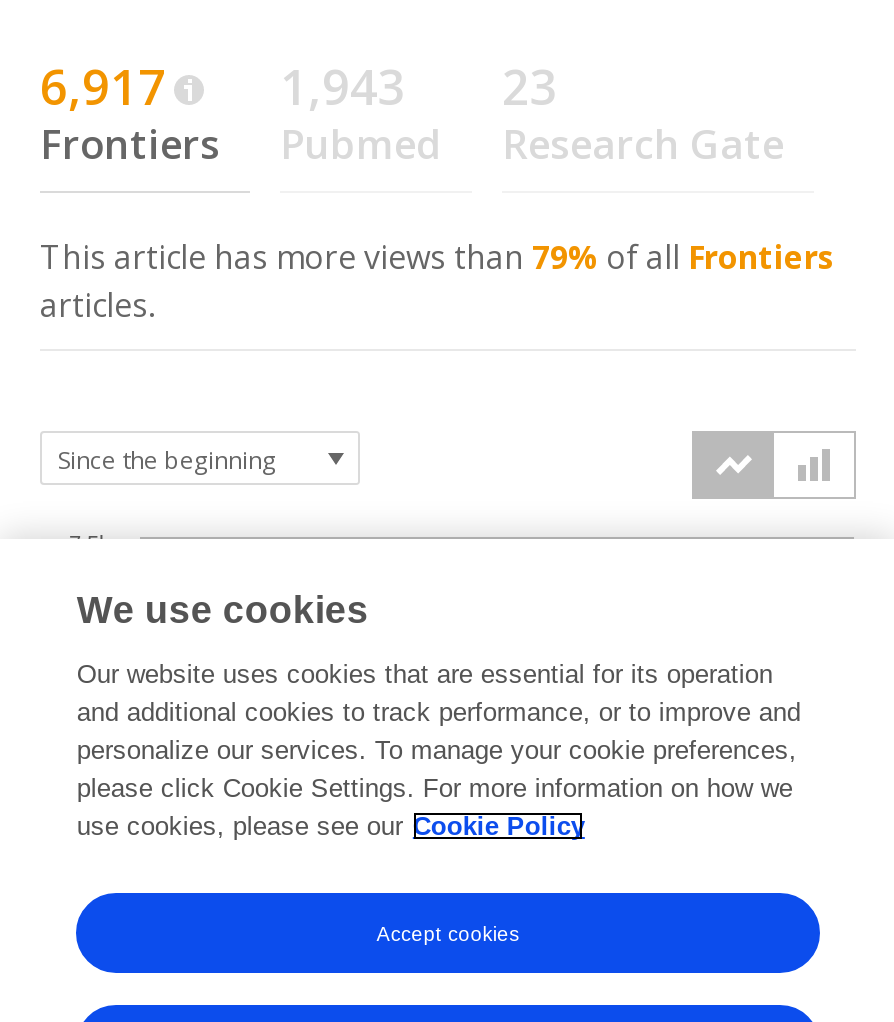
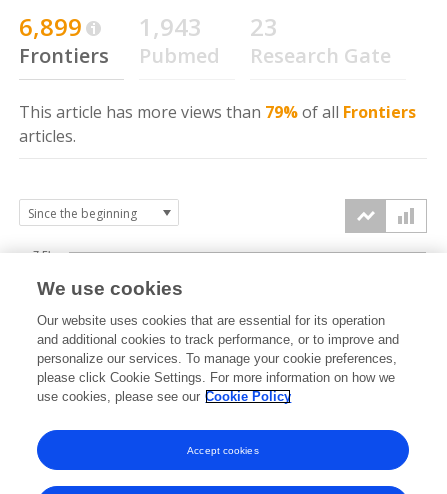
- 6,917
+ 6,899
